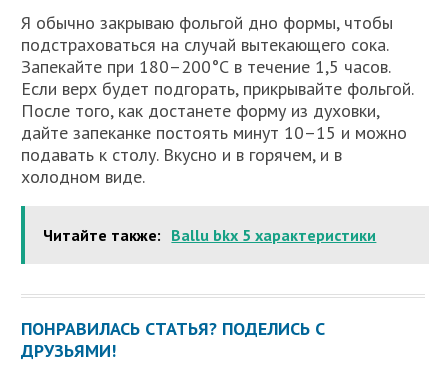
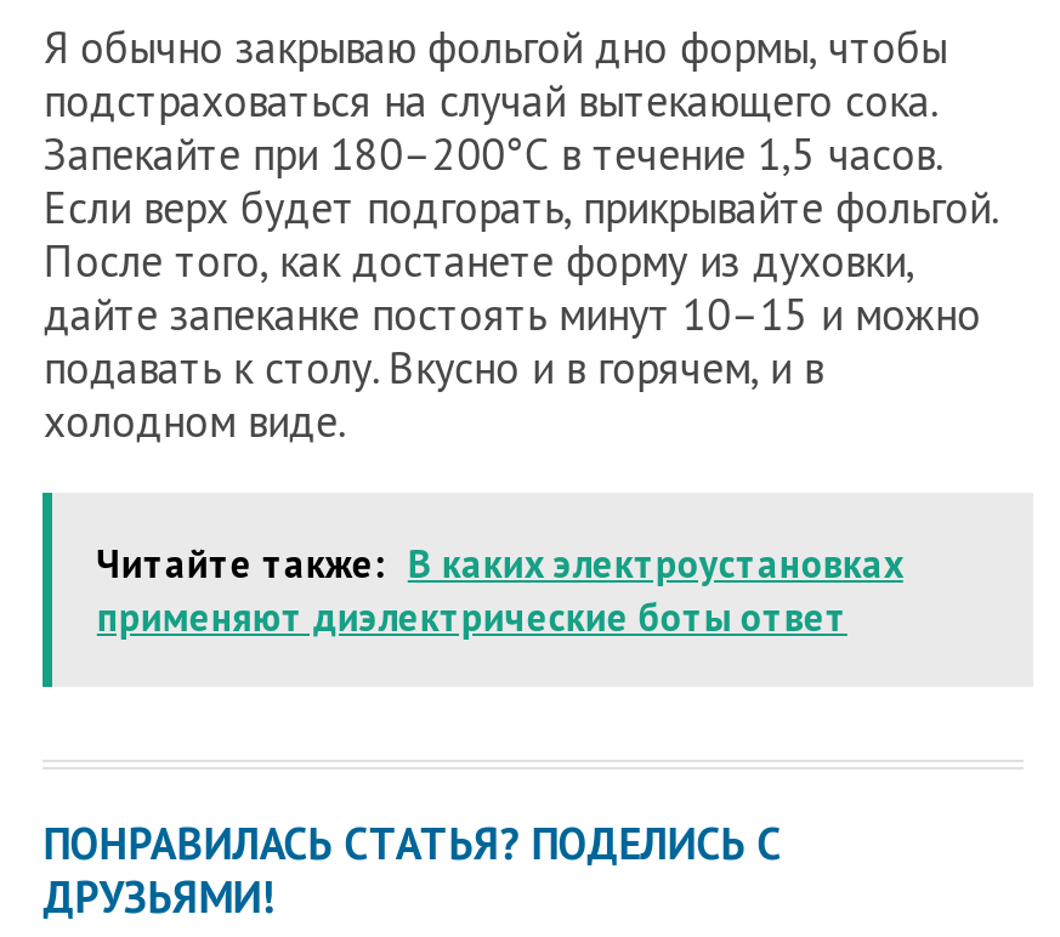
- Читайте также: Ballu bkx 5 характеристики
+ Читайте также: В каких электроустановках
+ применяют диэлектрические боты ответ
